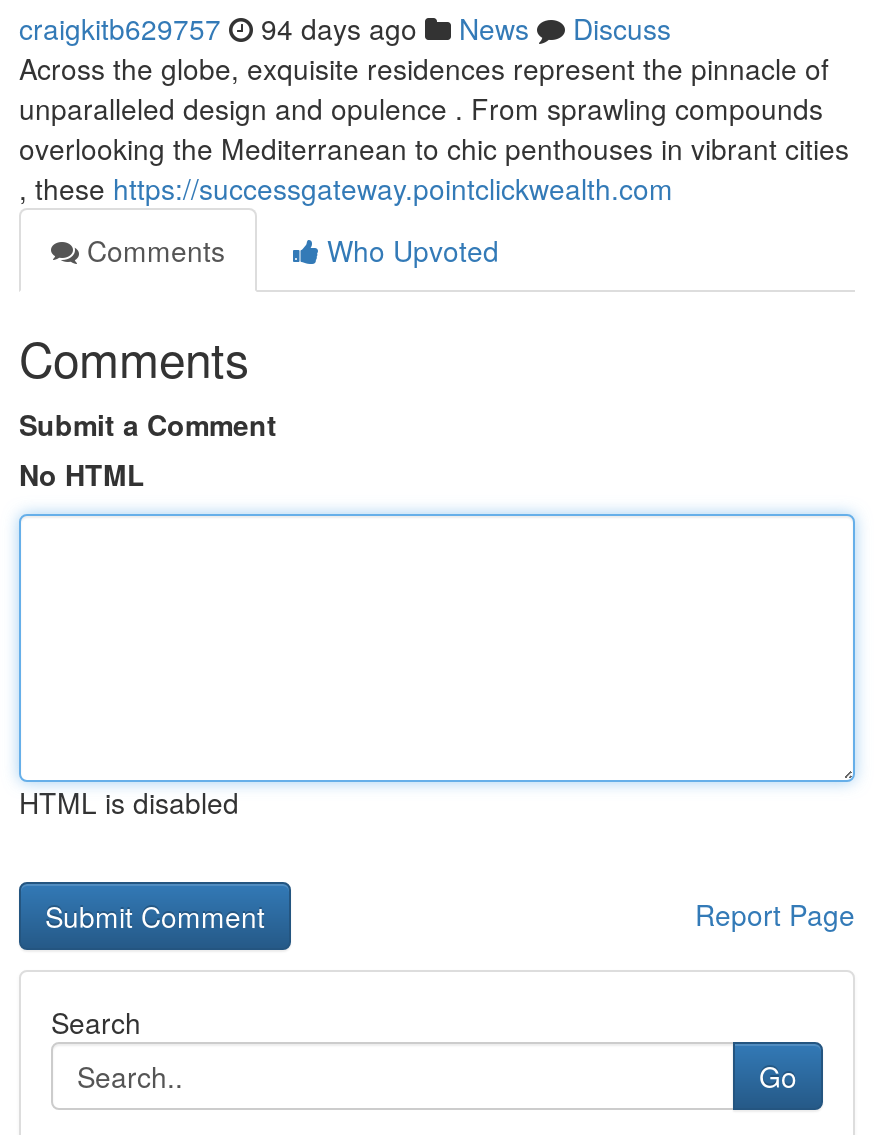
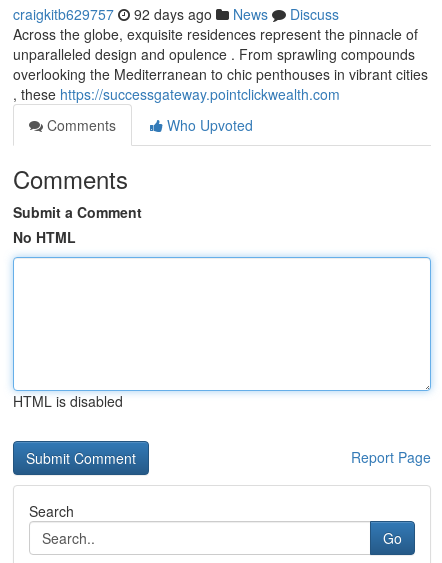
- craigkitb629757 94 days ago News Discuss
+ craigkitb629757 92 days ago News Discuss
